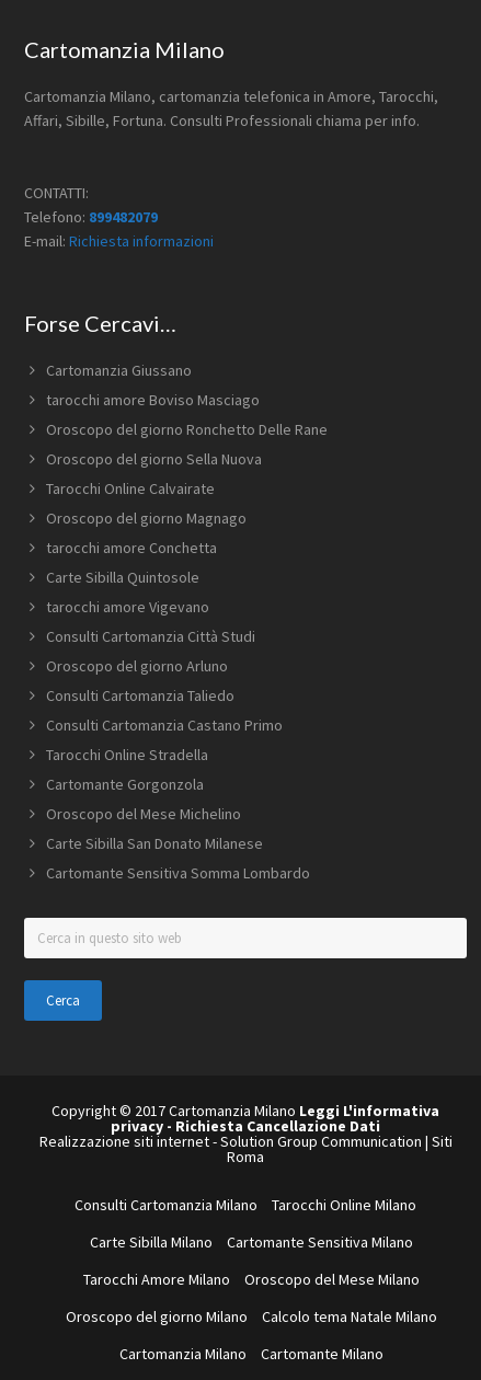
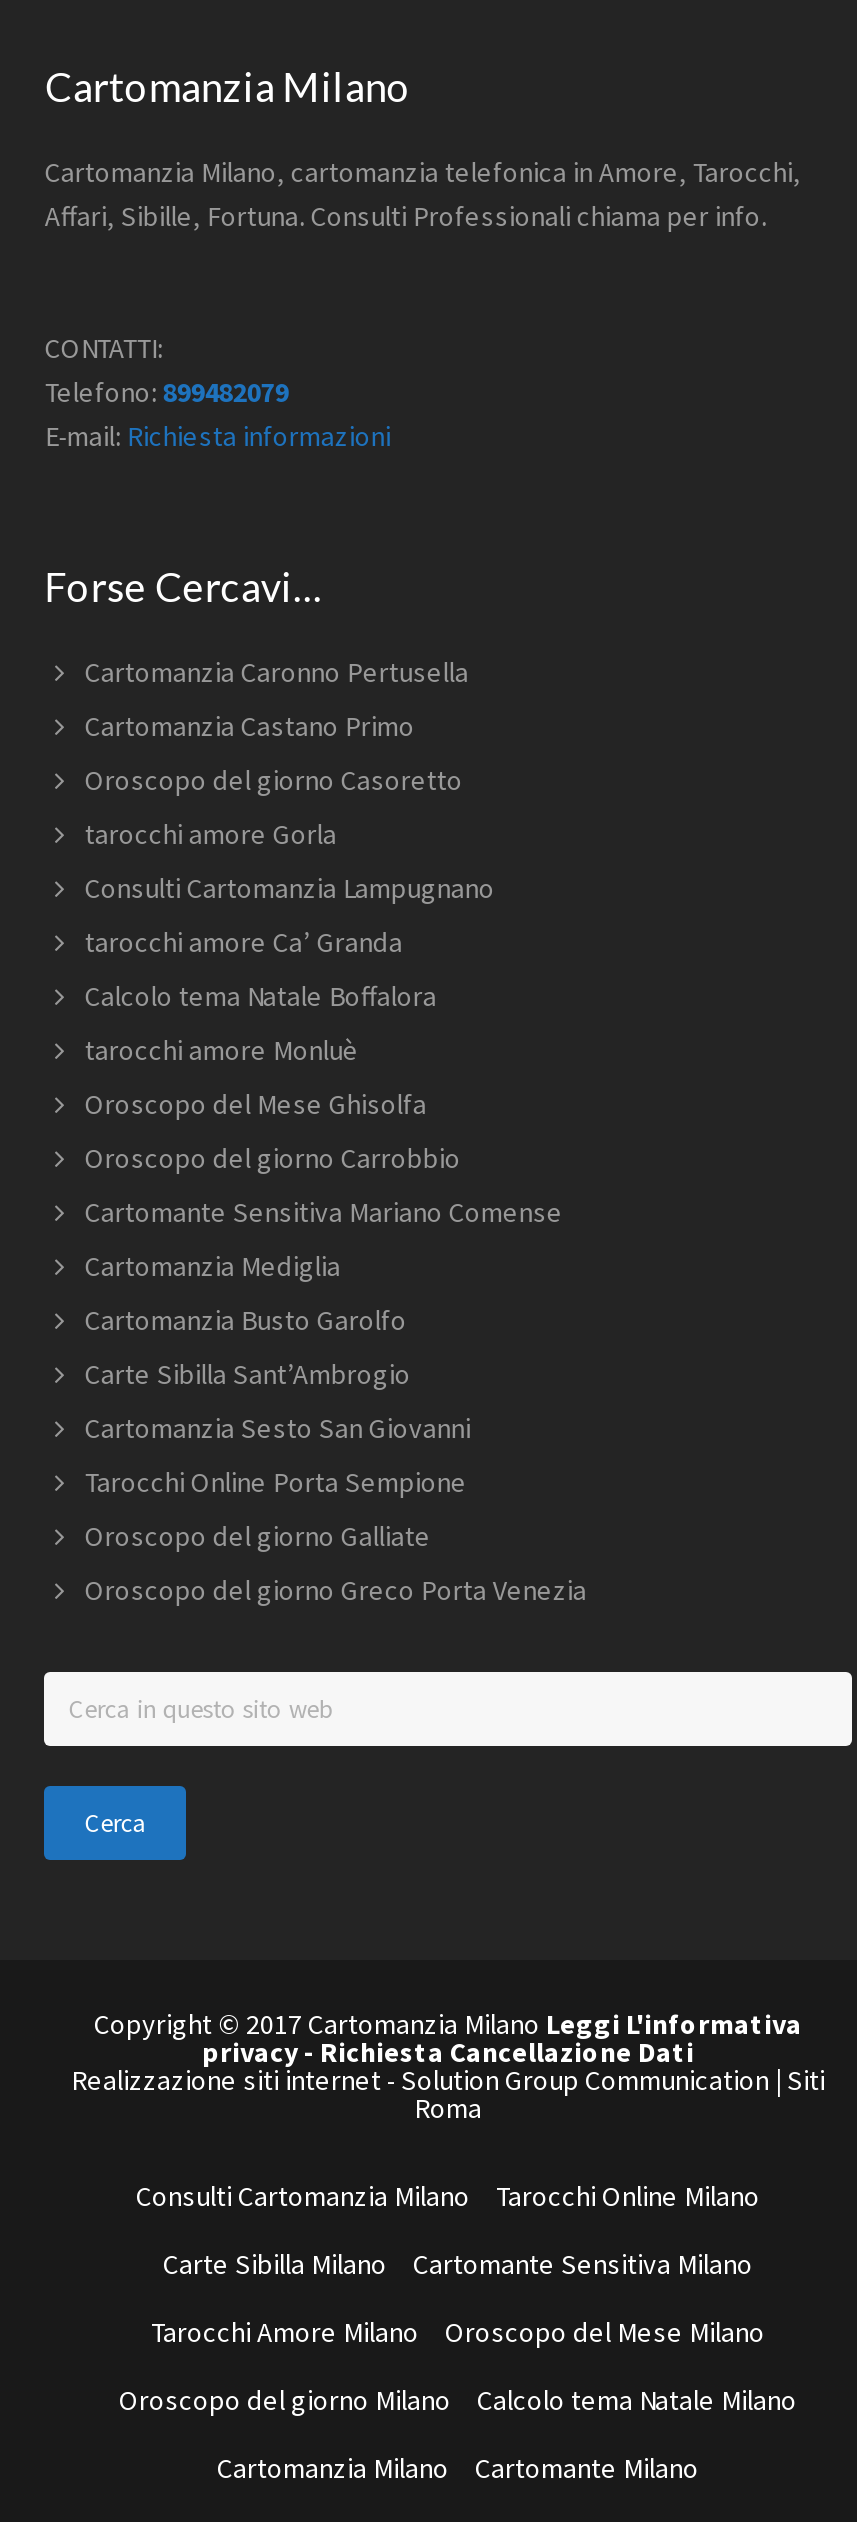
- Cartomanzia Giussano
+ Cartomanzia Caronno Pertusella

- tarocchi amore Boviso Masciago
+ Cartomanzia Castano Primo

- Oroscopo del giorno Ronchetto Delle Rane
+ Oroscopo del giorno Casoretto

- Oroscopo del giorno Sella Nuova
+ tarocchi amore Gorla

- Tarocchi Online Calvairate
+ Consulti Cartomanzia Lampugnano

- Oroscopo del giorno Magnago
+ tarocchi amore Ca’ Granda

- tarocchi amore Conchetta
+ Calcolo tema Natale Boffalora

- Carte Sibilla Quintosole
+ tarocchi amore Monluè

- tarocchi amore Vigevano
+ Oroscopo del Mese Ghisolfa

- Consulti Cartomanzia Città Studi
+ Oroscopo del giorno Carrobbio

- Oroscopo del giorno Arluno
+ Cartomante Sensitiva Mariano Comense

- Consulti Cartomanzia Taliedo
+ Cartomanzia Mediglia

- Consulti Cartomanzia Castano Primo
+ Cartomanzia Busto Garolfo

- Tarocchi Online Stradella
+ Carte Sibilla Sant’Ambrogio

- Cartomante Gorgonzola
+ Cartomanzia Sesto San Giovanni

- Oroscopo del Mese Michelino
+ Tarocchi Online Porta Sempione

- Carte Sibilla San Donato Milanese
+ Oroscopo del giorno Galliate

- Cartomante Sensitiva Somma Lombardo
+ Oroscopo del giorno Greco Porta Venezia
